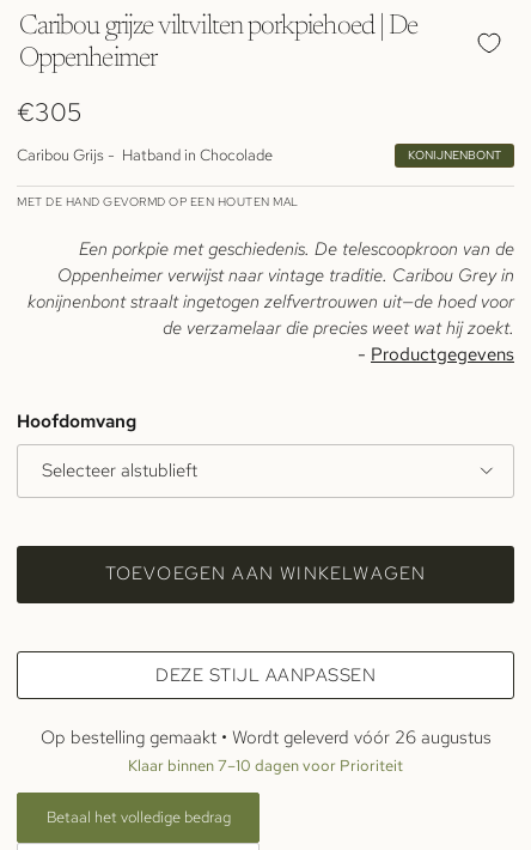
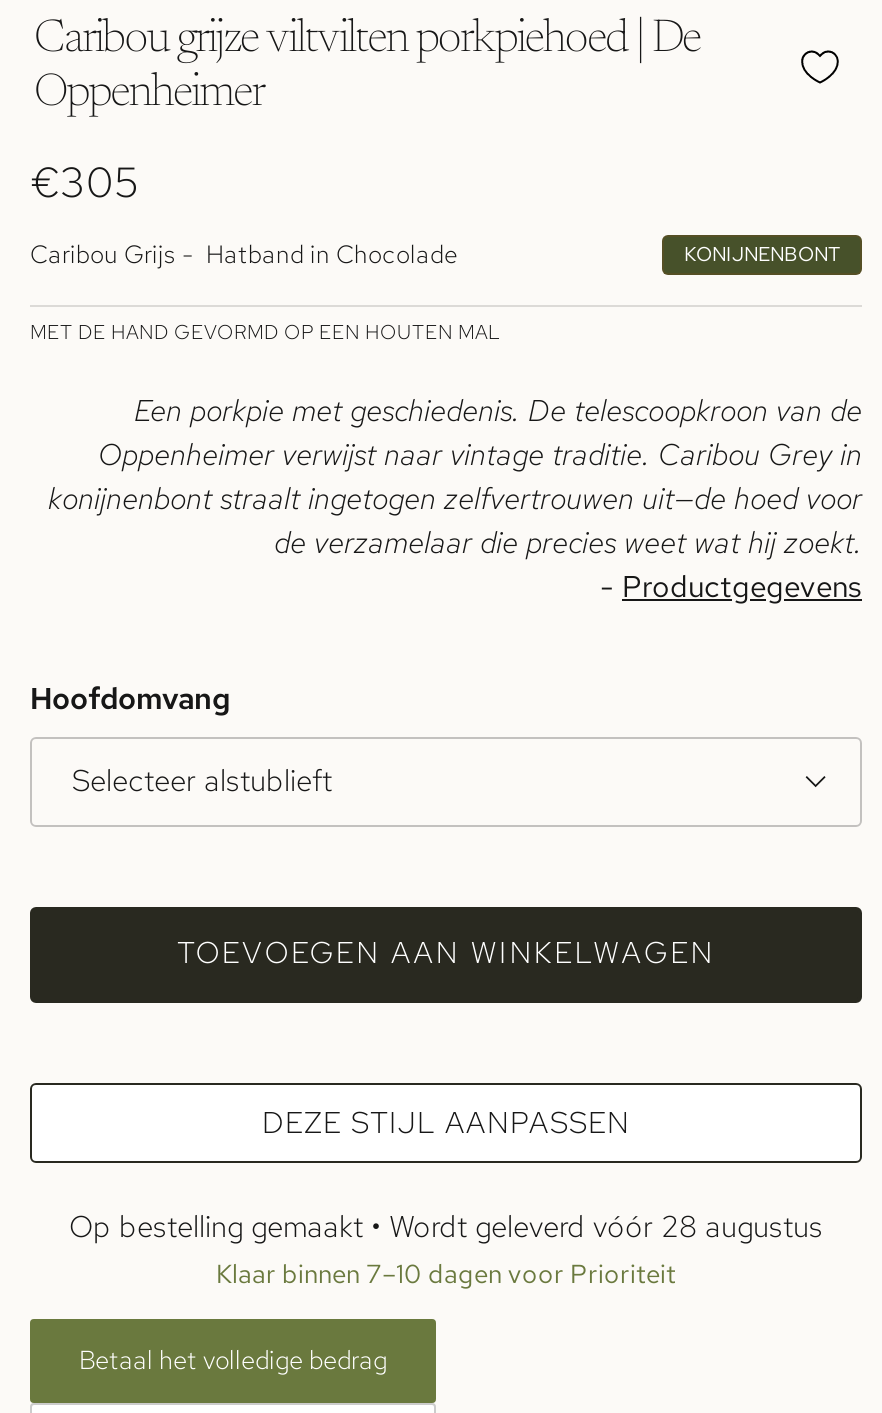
- Op bestelling gemaakt • Wordt geleverd vóór 26 augustus
+ Op bestelling gemaakt • Wordt geleverd vóór 28 augustus
